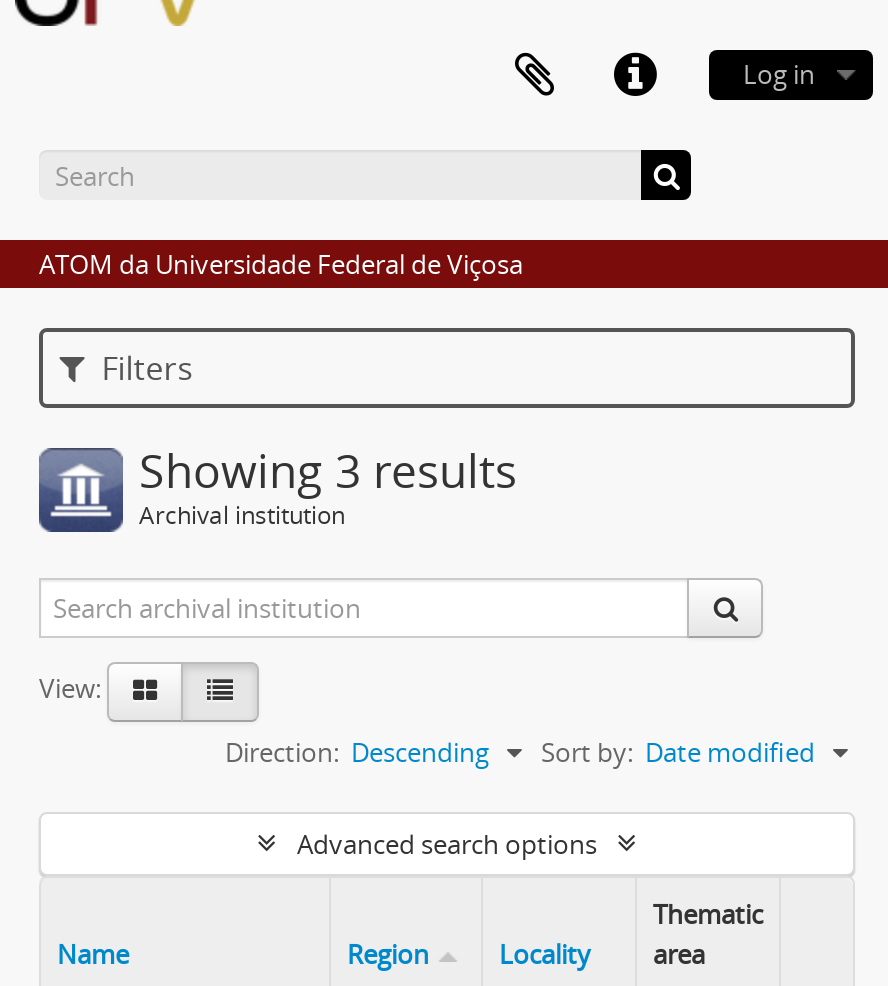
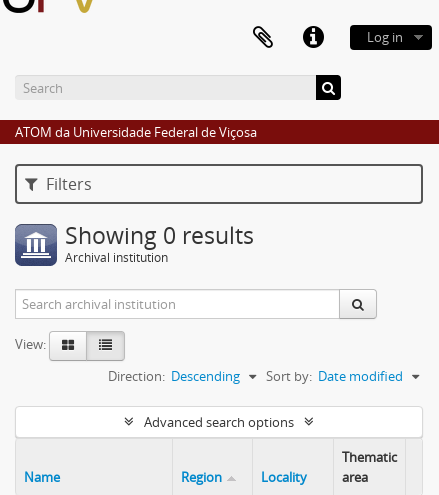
- Showing 3 results
+ Showing 0 results
